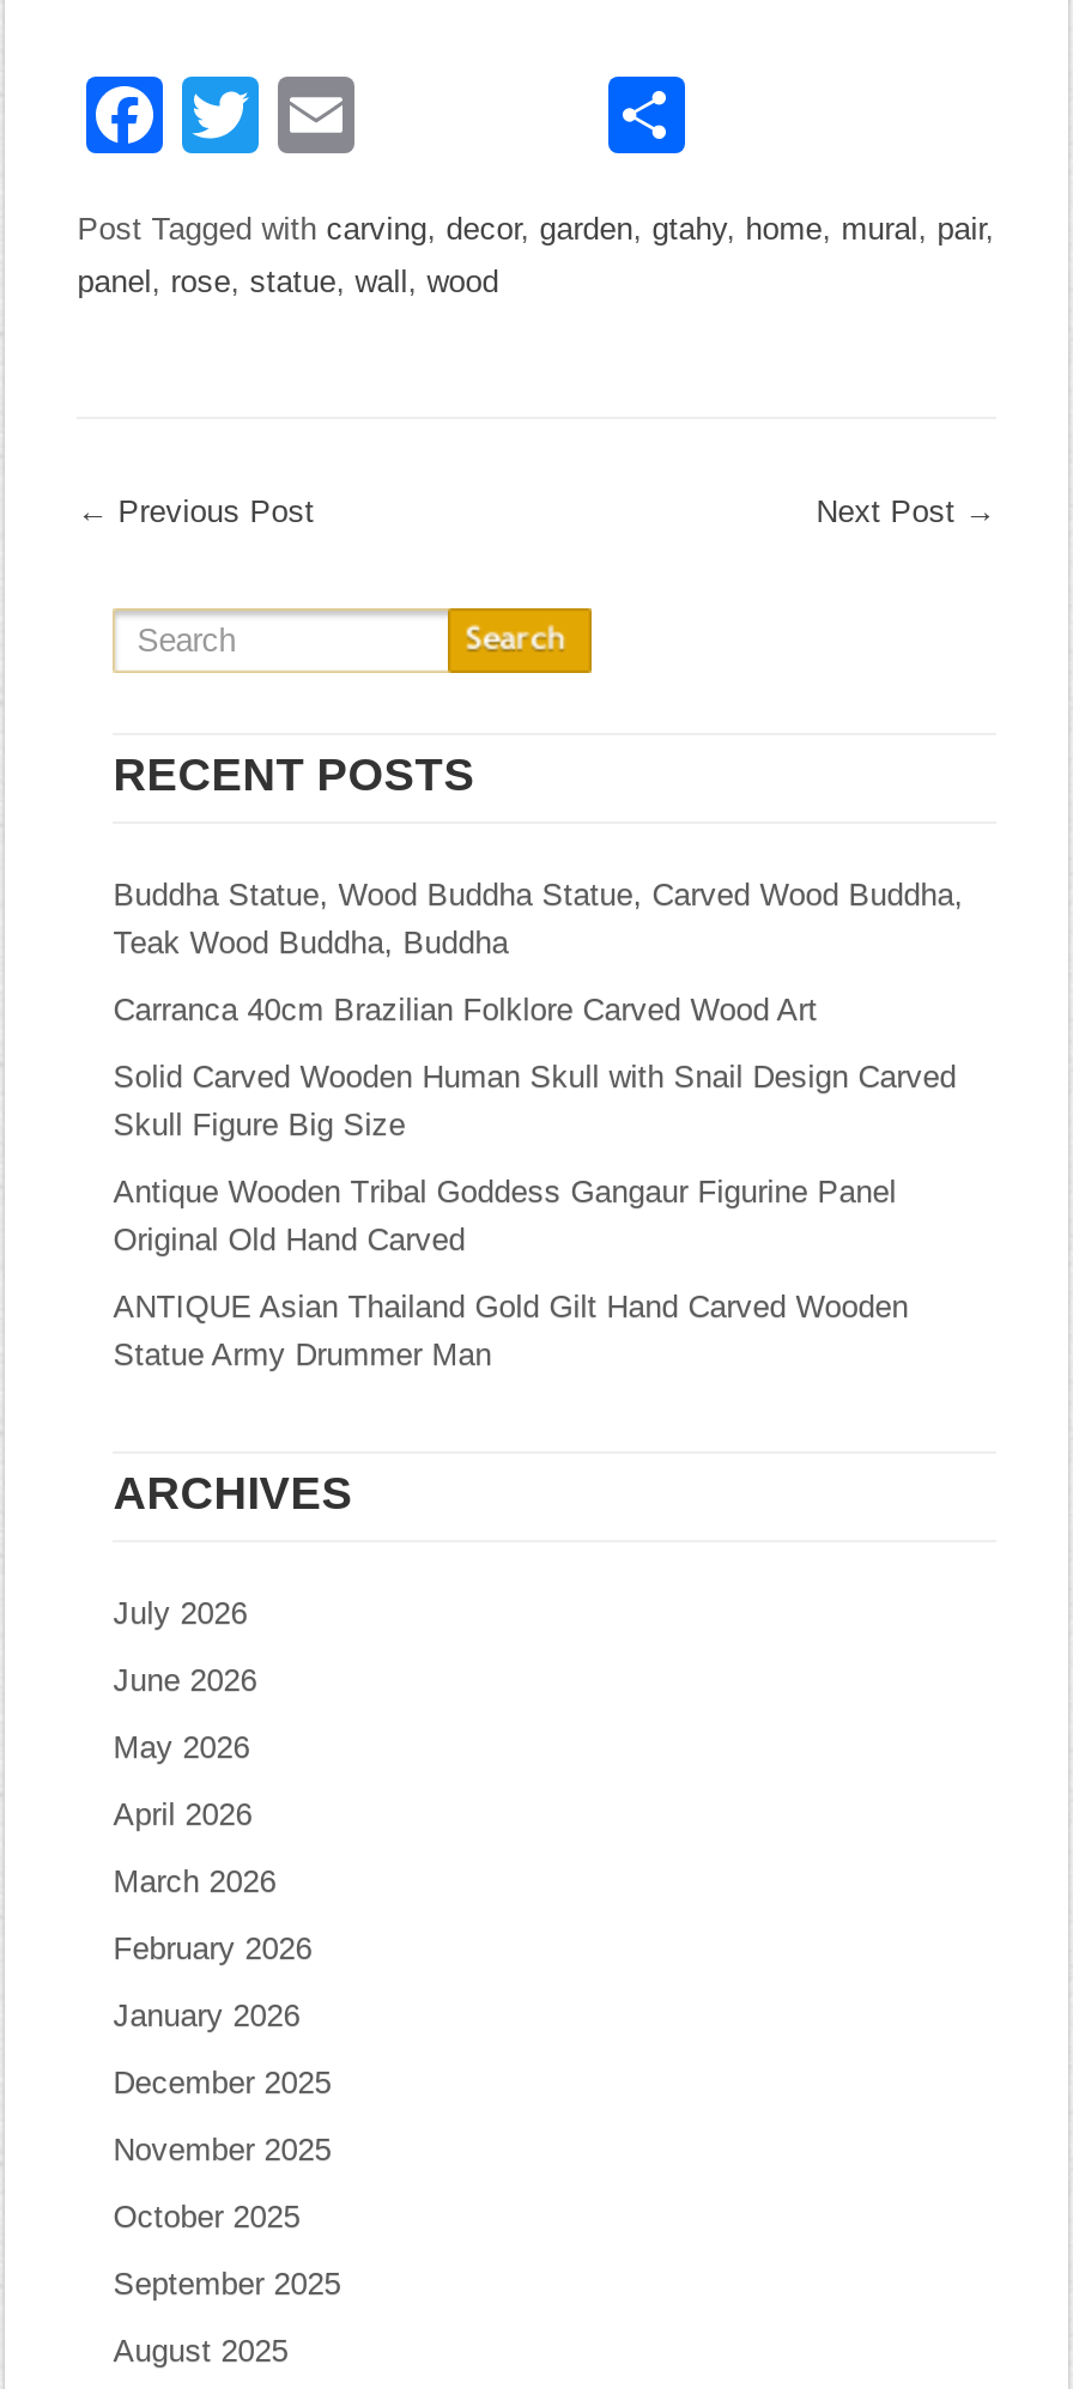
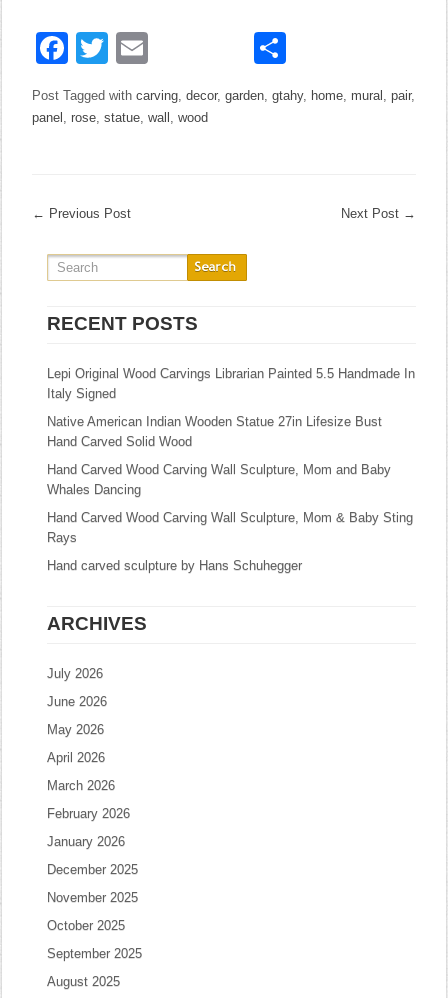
- Buddha Statue, Wood Buddha Statue, Carved Wood Buddha,
- Teak Wood Buddha, Buddha
+ Lepi Original Wood Carvings Librarian Painted 5.5 Handmade In
+ Italy Signed

- Carranca 40cm Brazilian Folklore Carved Wood Art
+ Native American Indian Wooden Statue 27in Lifesize Bust
+ Hand Carved Solid Wood

- Solid Carved Wooden Human Skull with Snail Design Carved
- Skull Figure Big Size
+ Hand Carved Wood Carving Wall Sculpture, Mom and Baby
+ Whales Dancing

- Antique Wooden Tribal Goddess Gangaur Figurine Panel
- Original Old Hand Carved
+ Hand Carved Wood Carving Wall Sculpture, Mom & Baby Sting
+ Rays

- ANTIQUE Asian Thailand Gold Gilt Hand Carved Wooden
- Statue Army Drummer Man
+ Hand carved sculpture by Hans Schuhegger
